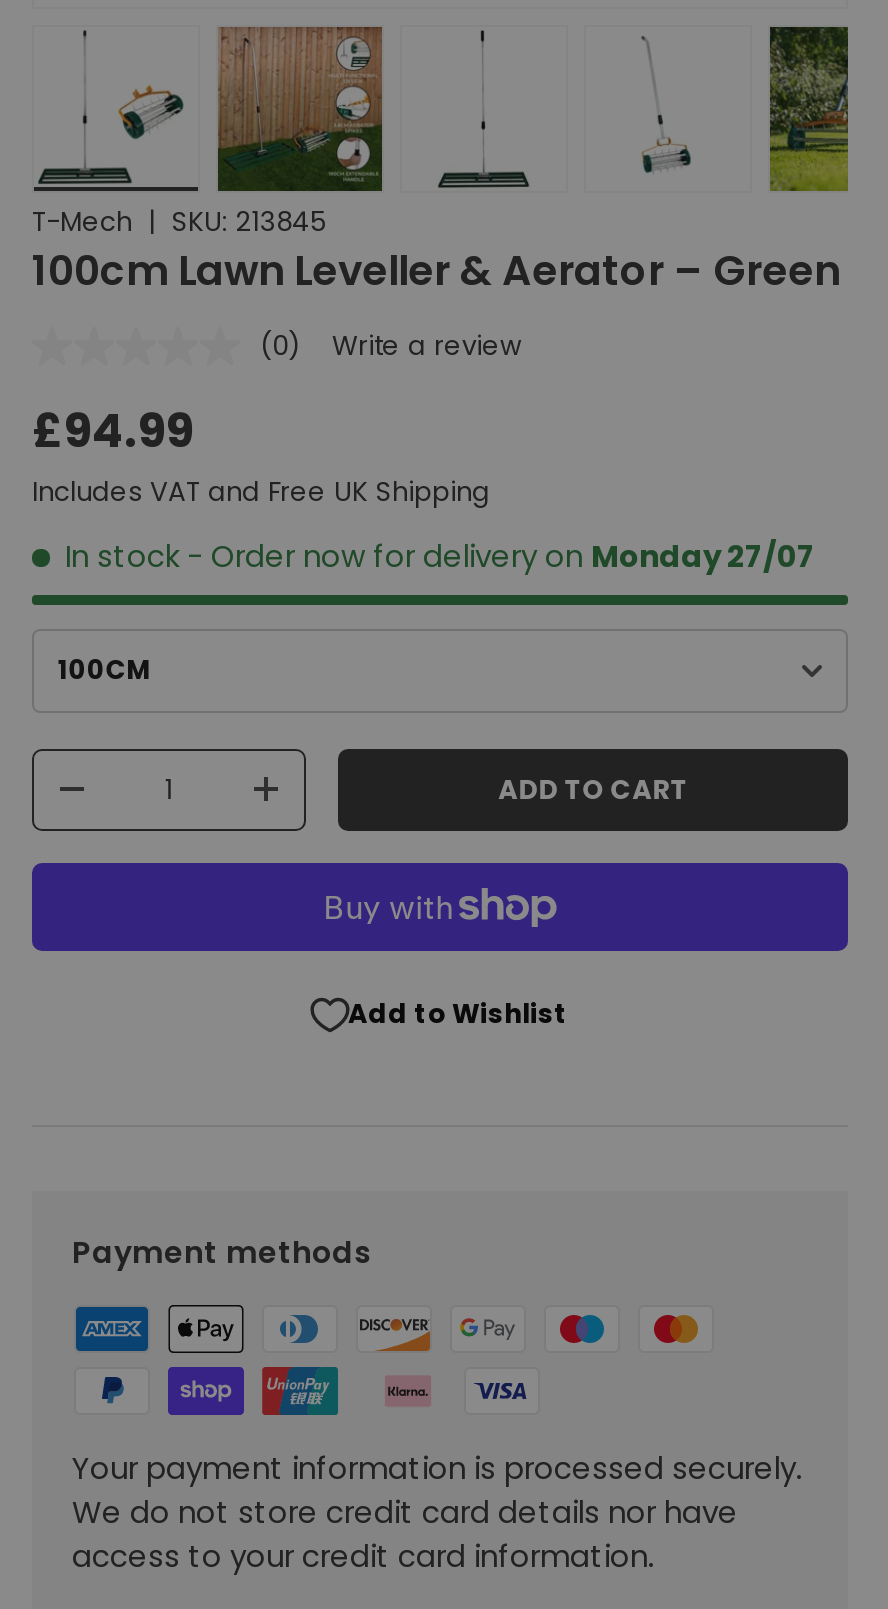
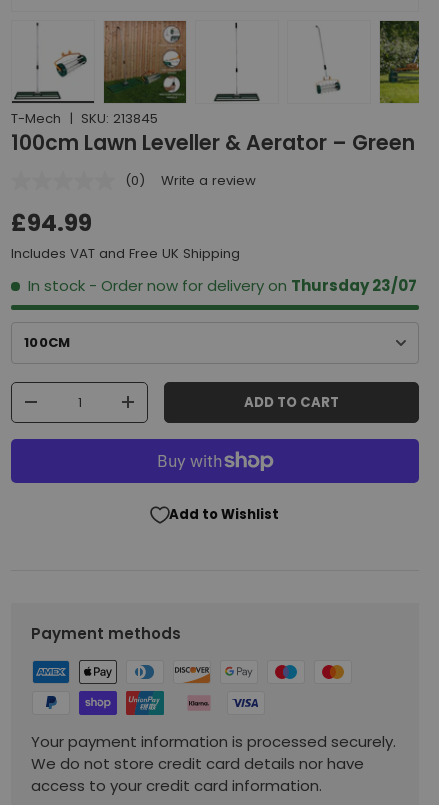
- In stock - Order now for delivery on Monday 27/07
+ In stock - Order now for delivery on Thursday 23/07
